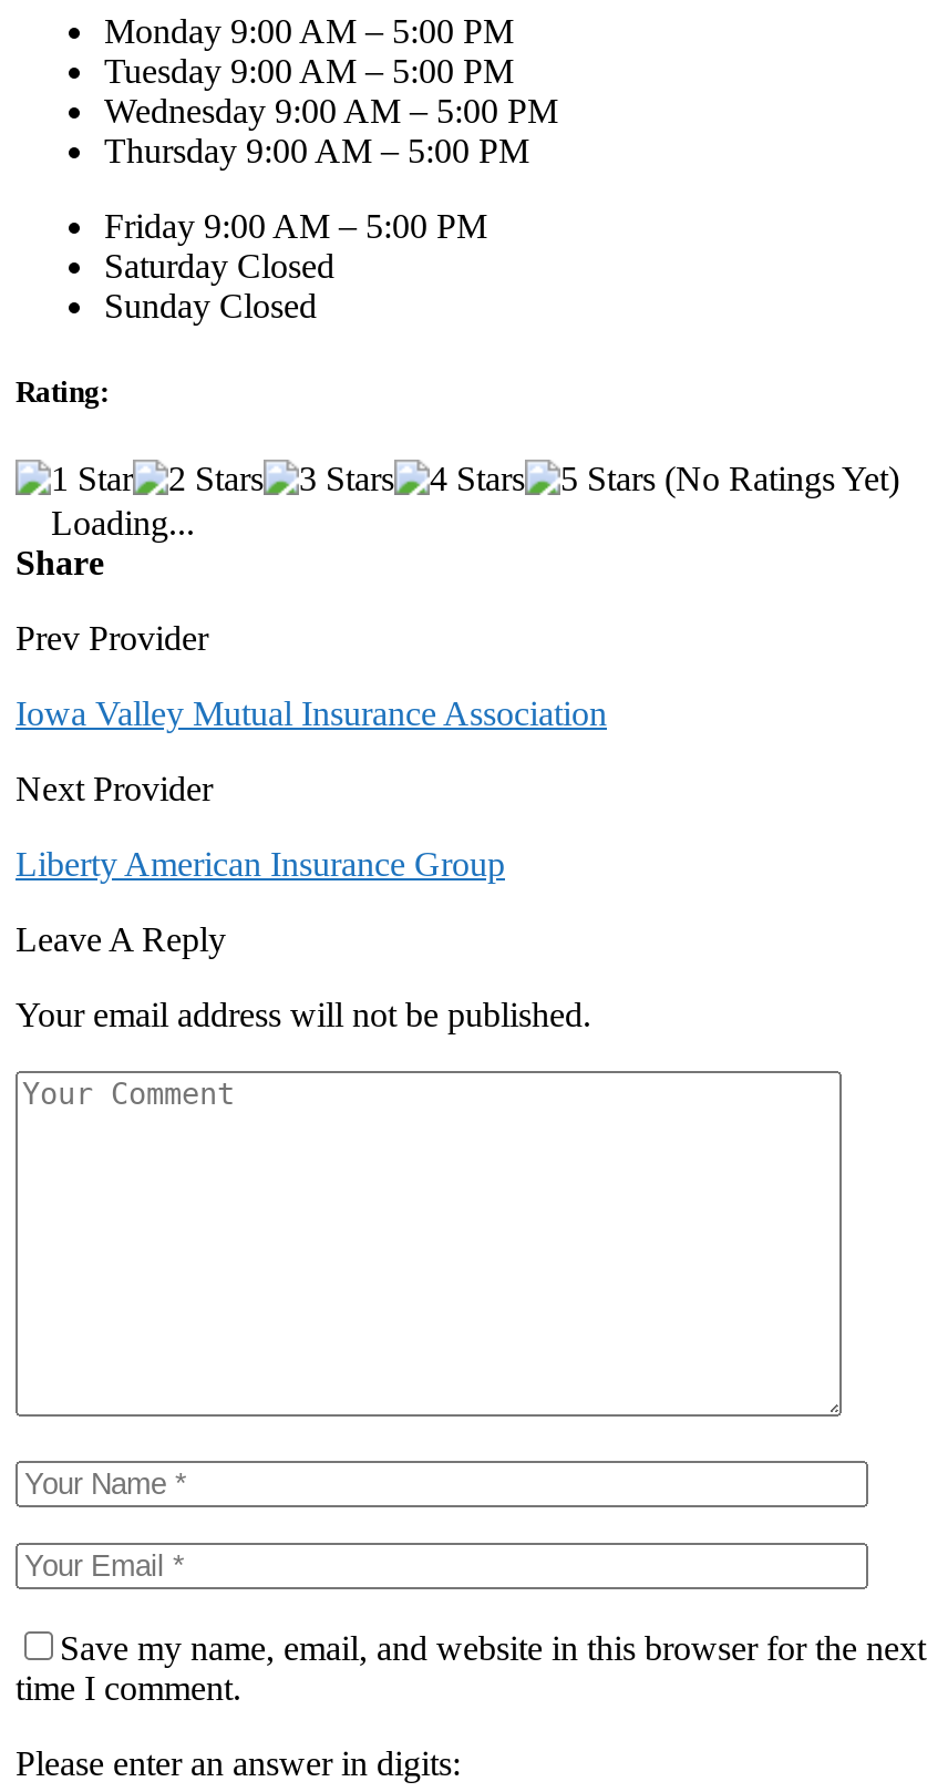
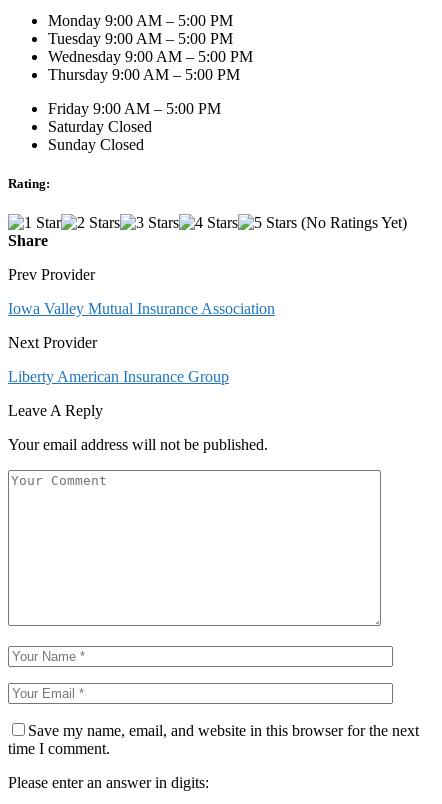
- Loading...
